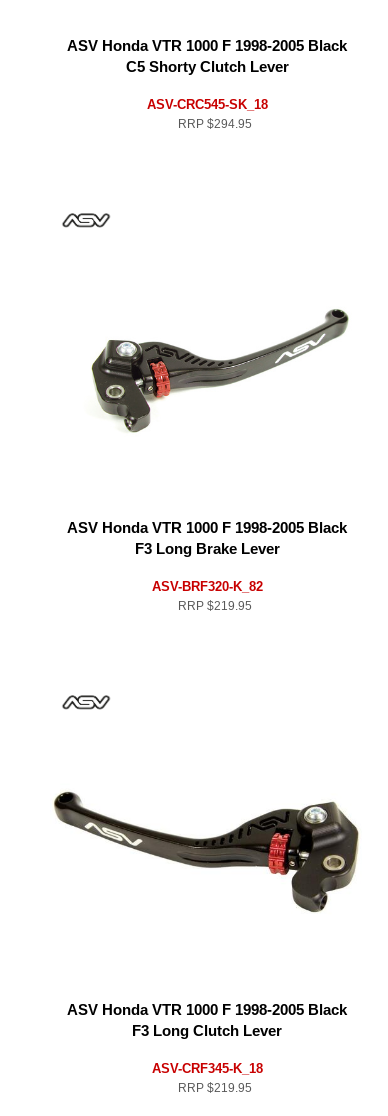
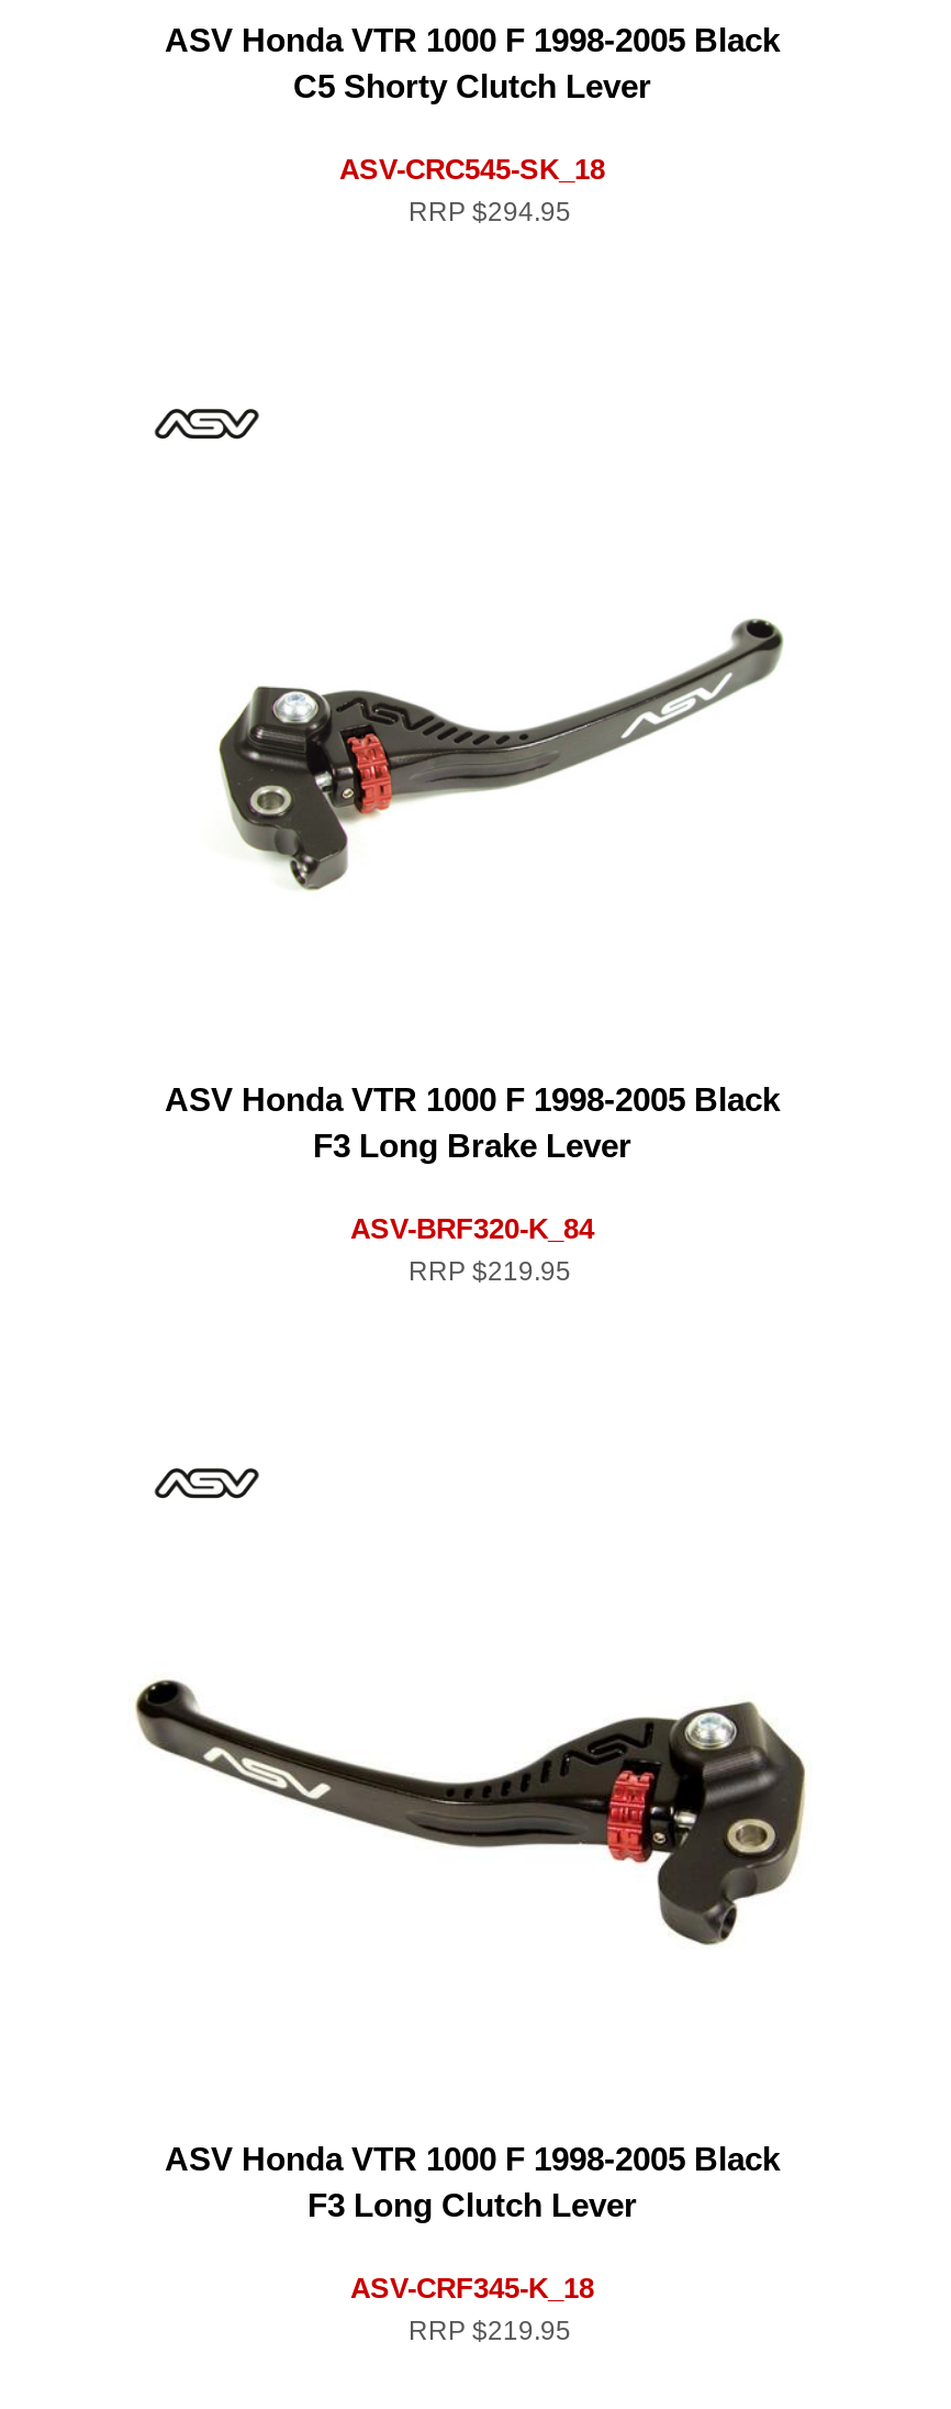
- ASV-BRF320-K_82
+ ASV-BRF320-K_84
